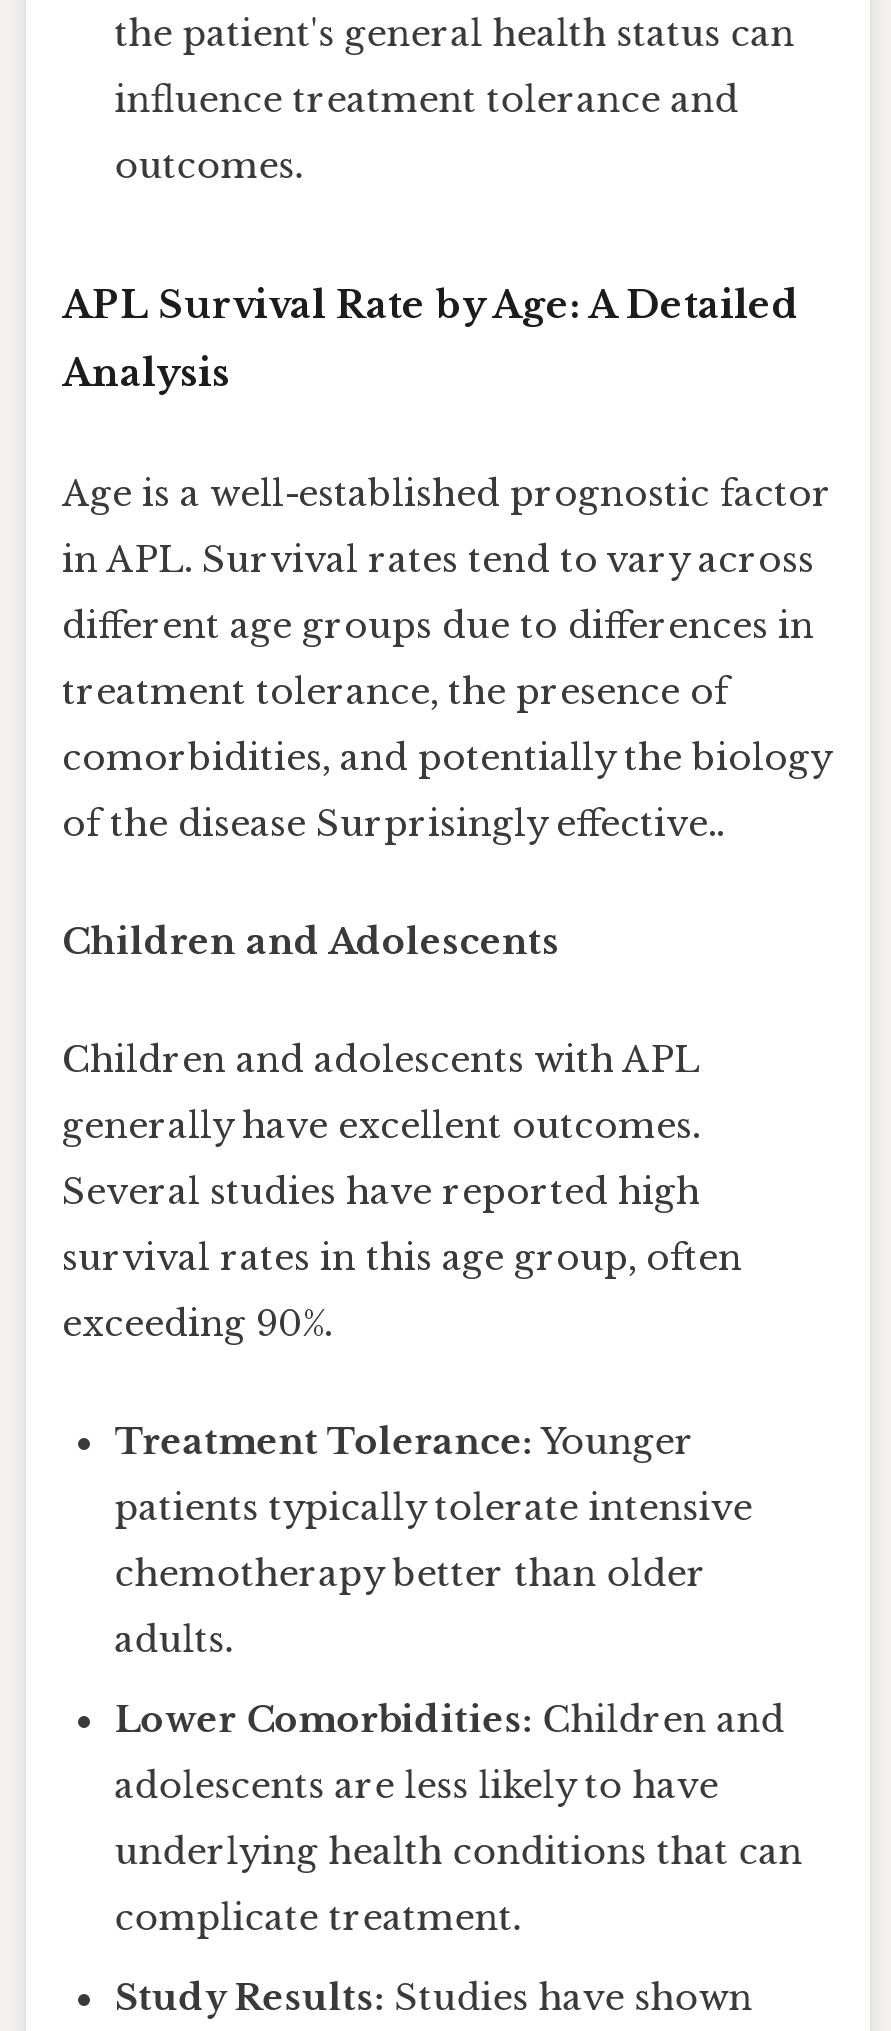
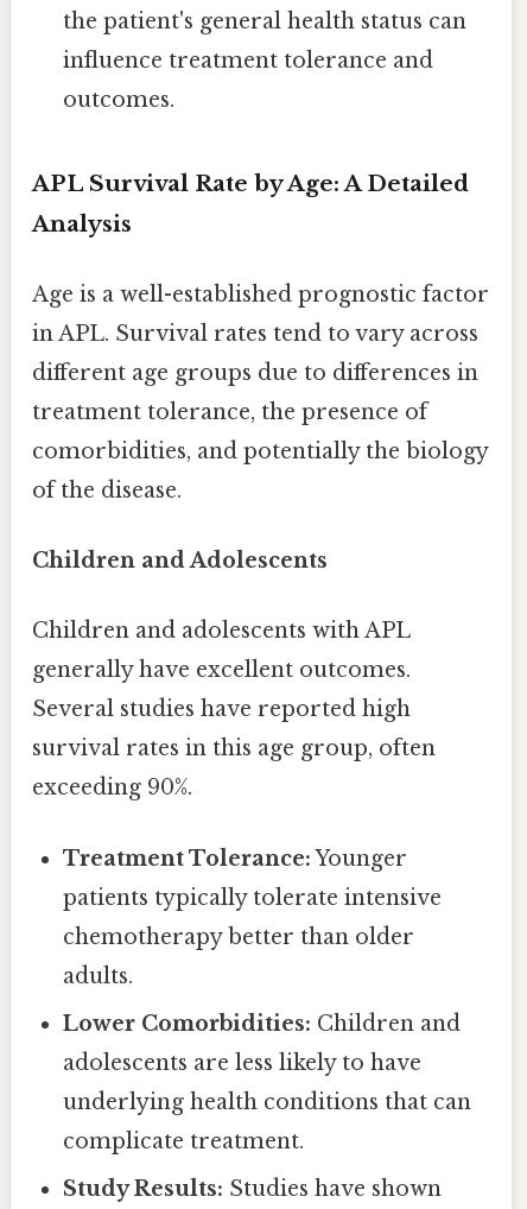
- of the disease Surprisingly effective..
+ of the disease.
